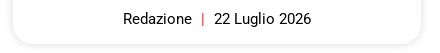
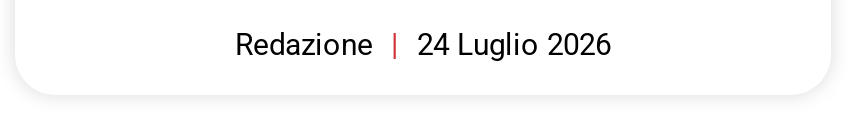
- Redazione 22 Luglio 2026
+ Redazione 24 Luglio 2026
